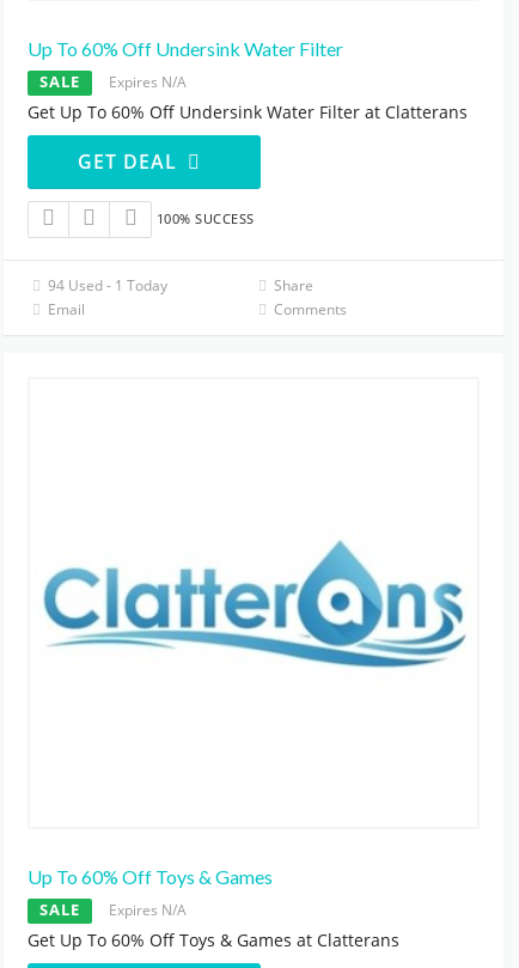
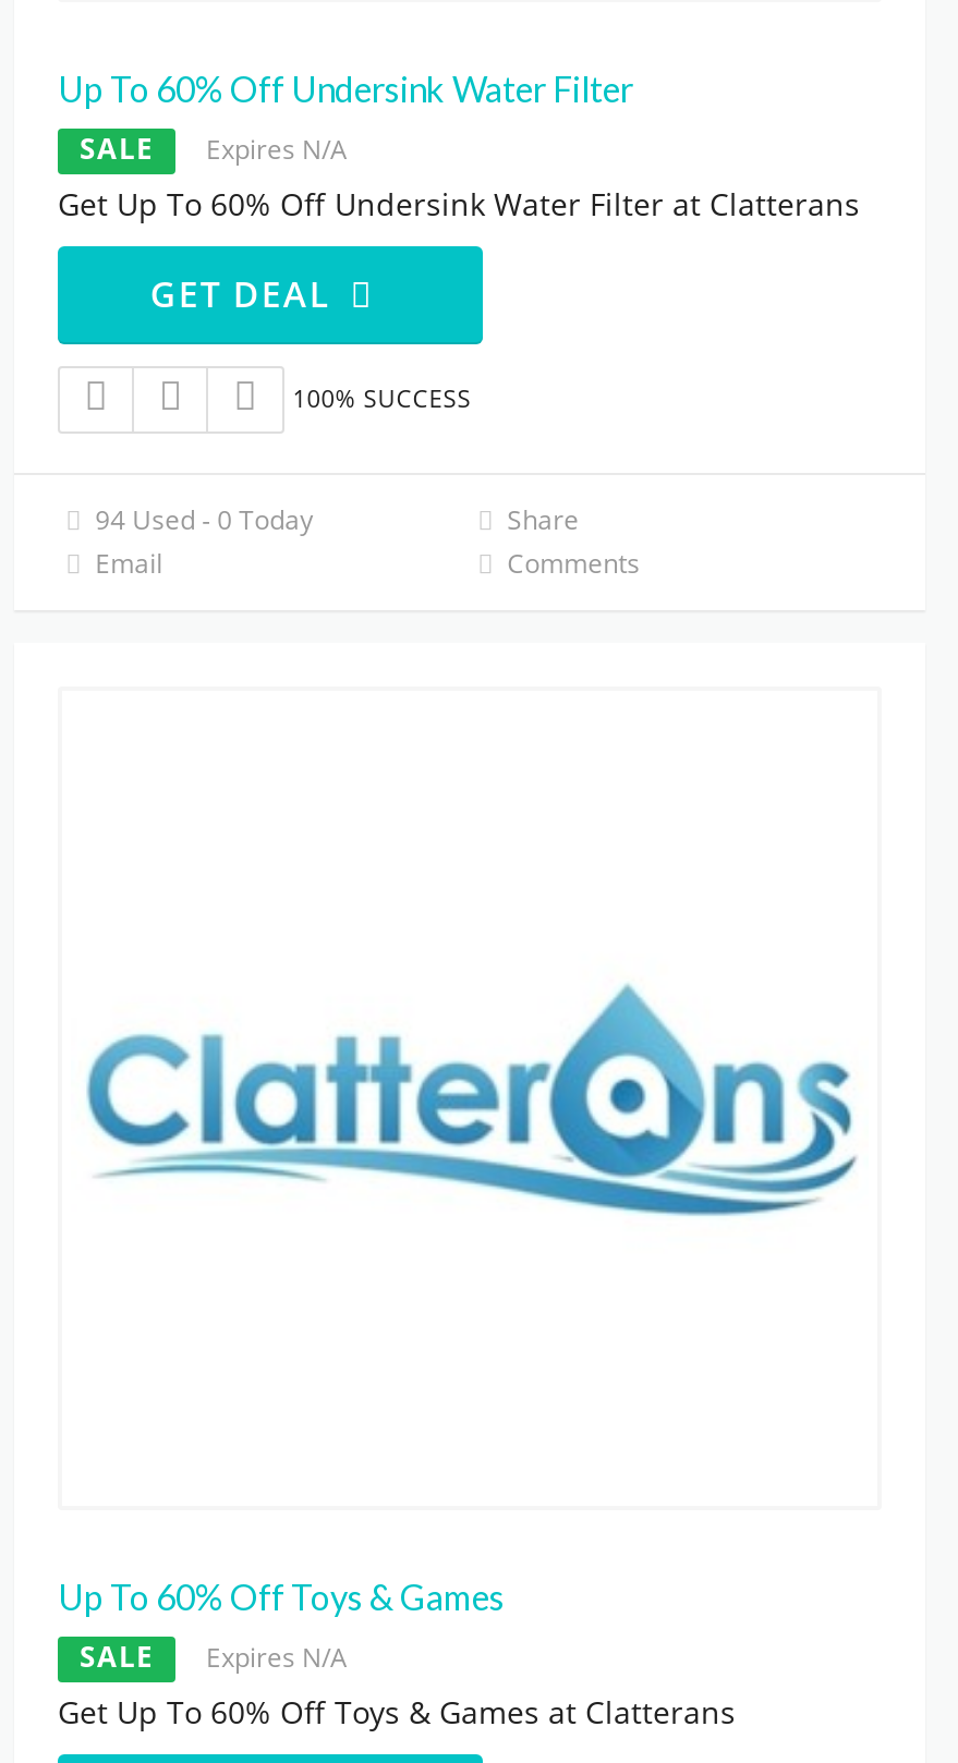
- 94 Used - 1 Today
+ 94 Used - 0 Today
